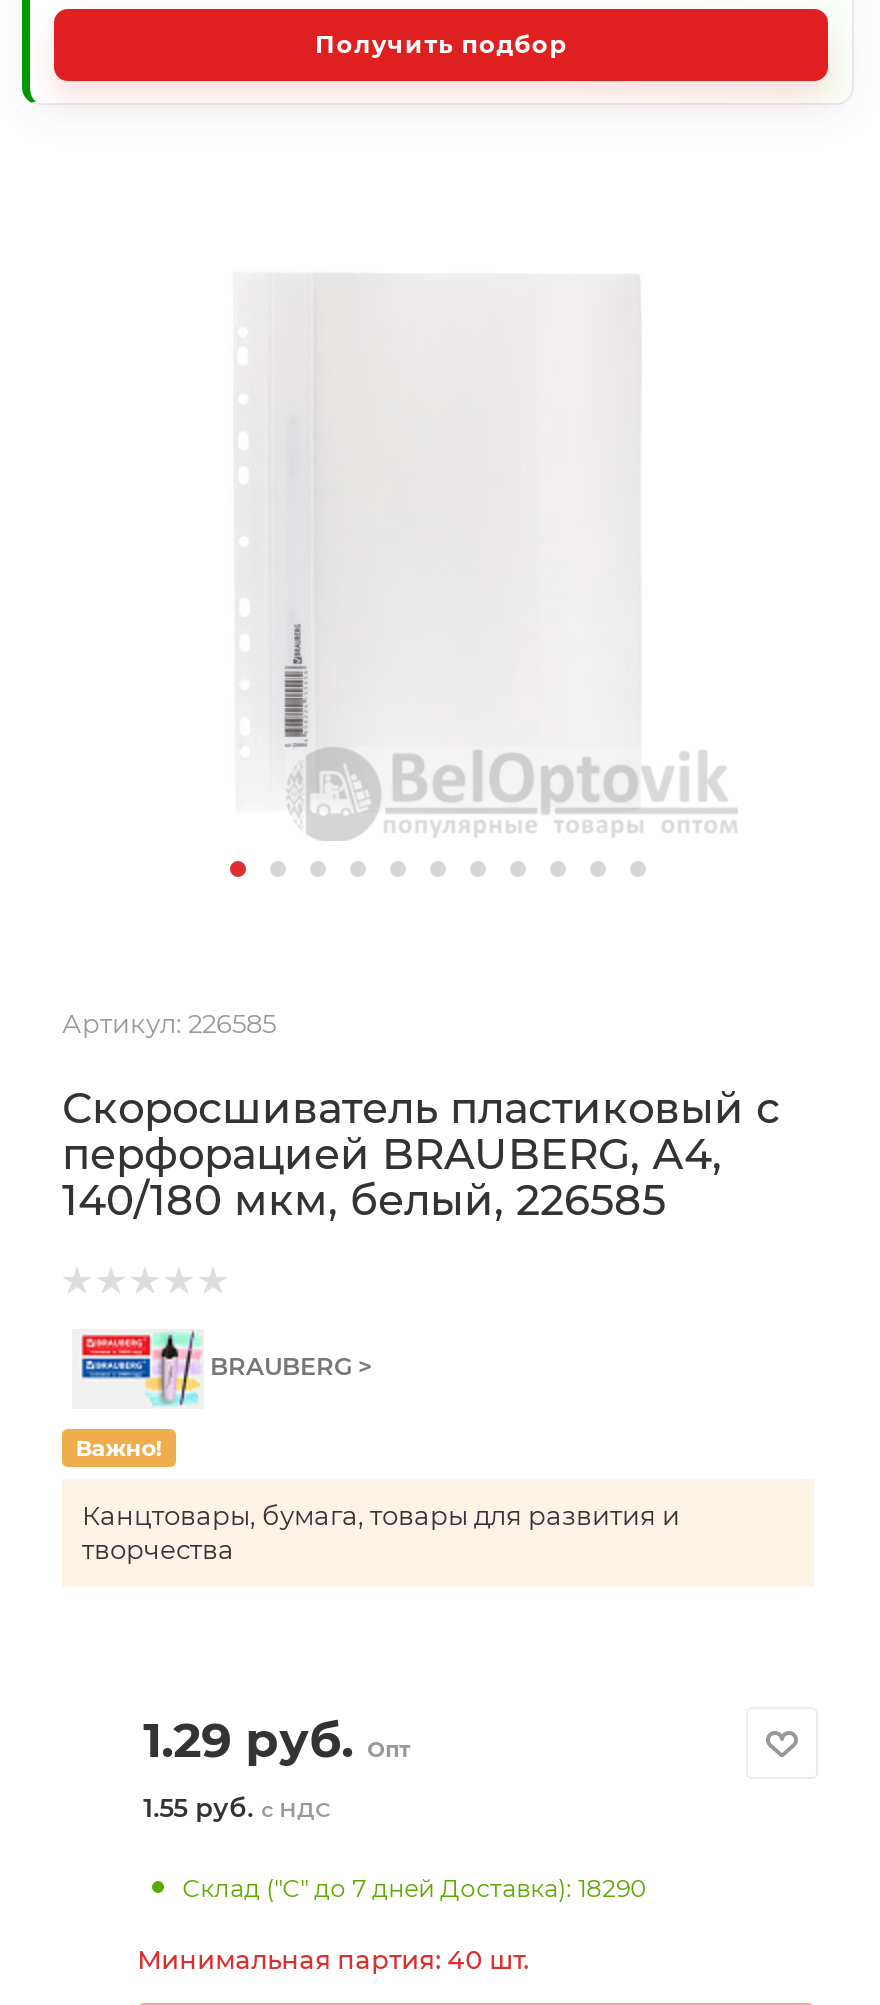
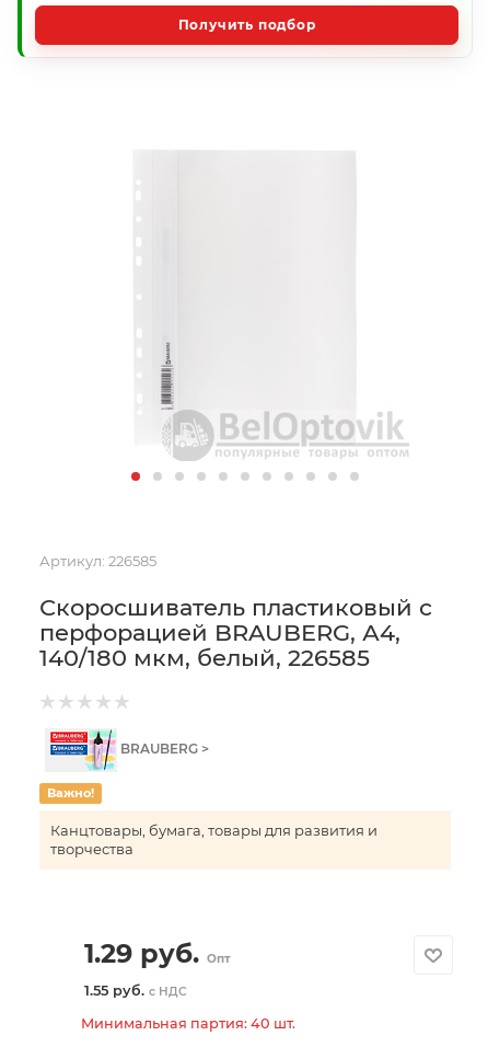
- Склад ("С" до 7 дней Доставка): 18290
